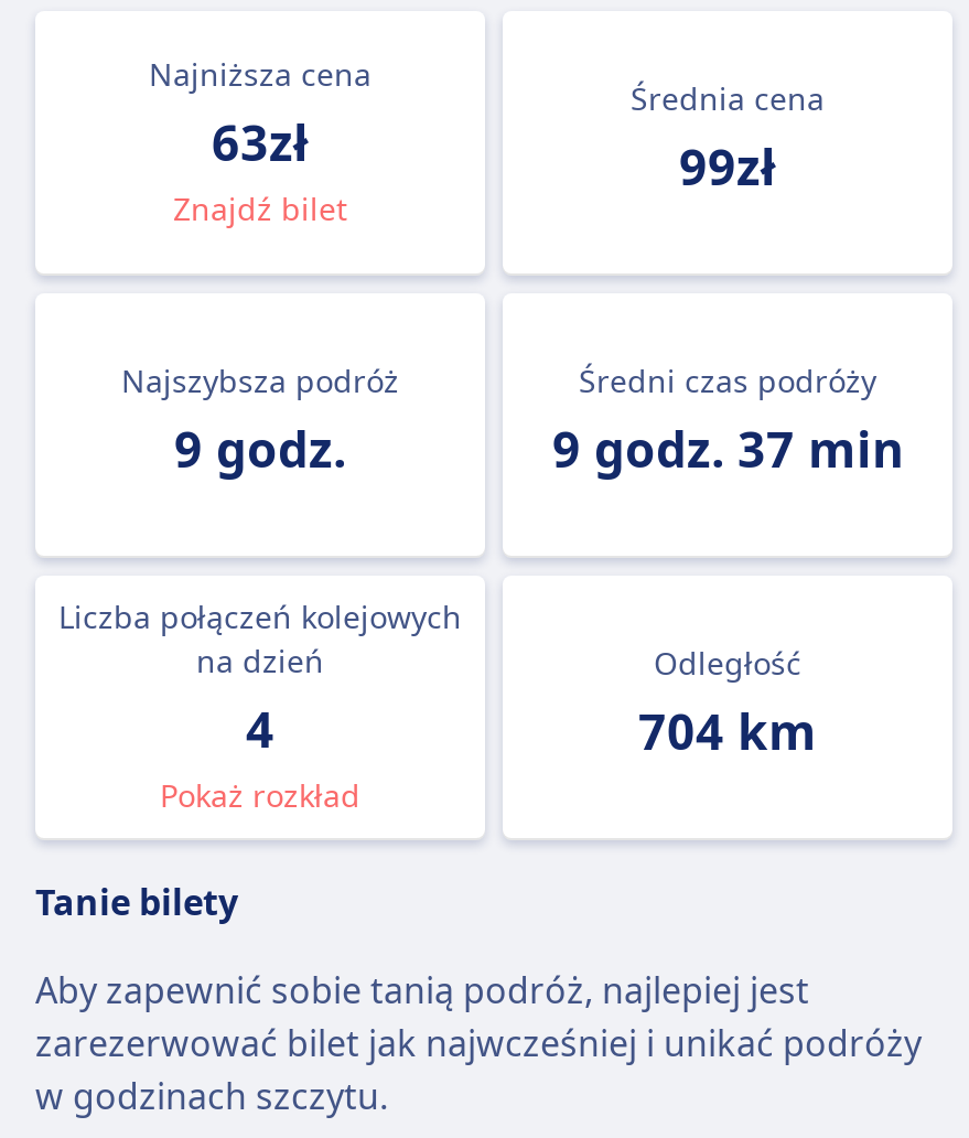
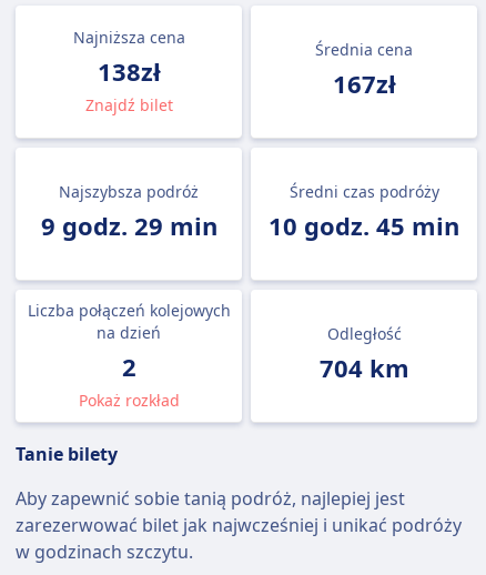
- 63zł
+ 138zł

- 99zł
+ 167zł

- 9 godz.
+ 9 godz. 29 min

- 9 godz. 37 min
+ 10 godz. 45 min

- 4
+ 2
